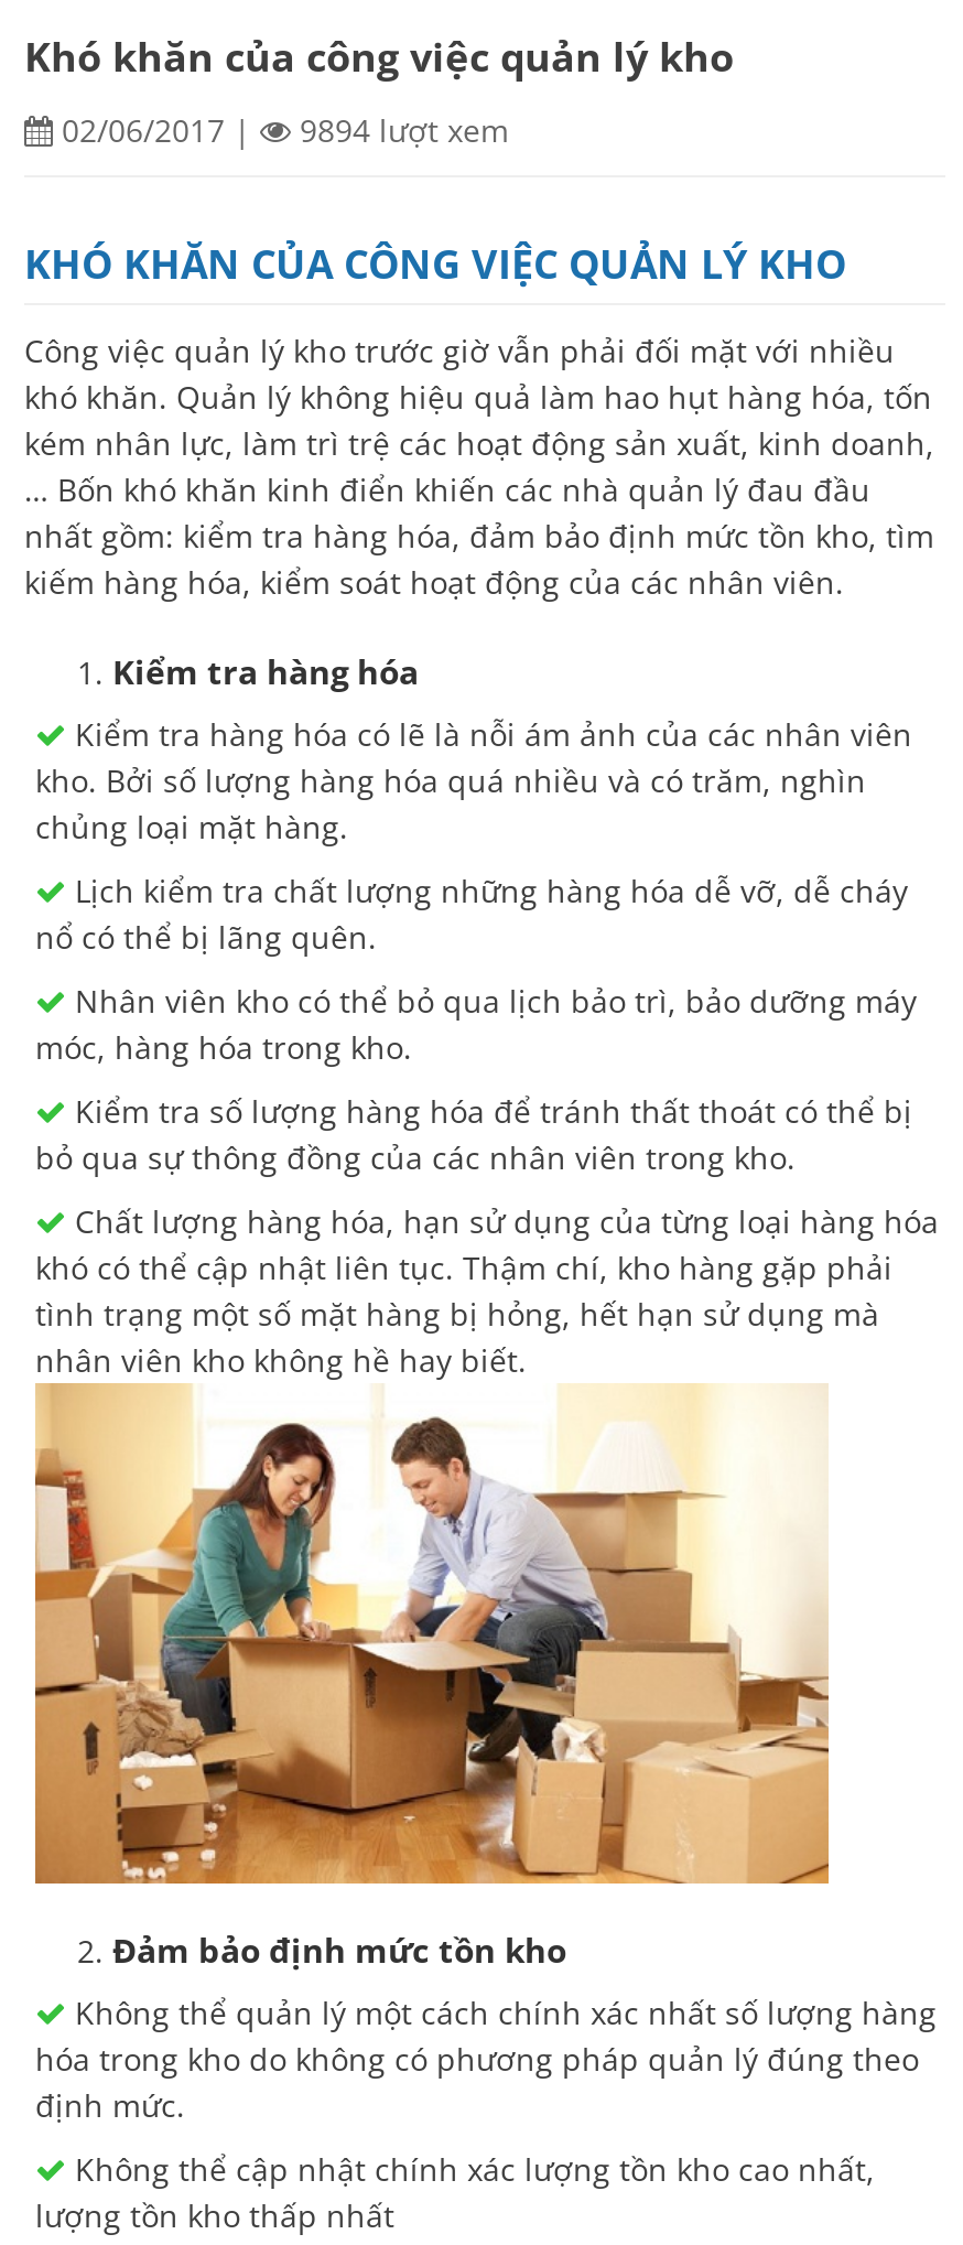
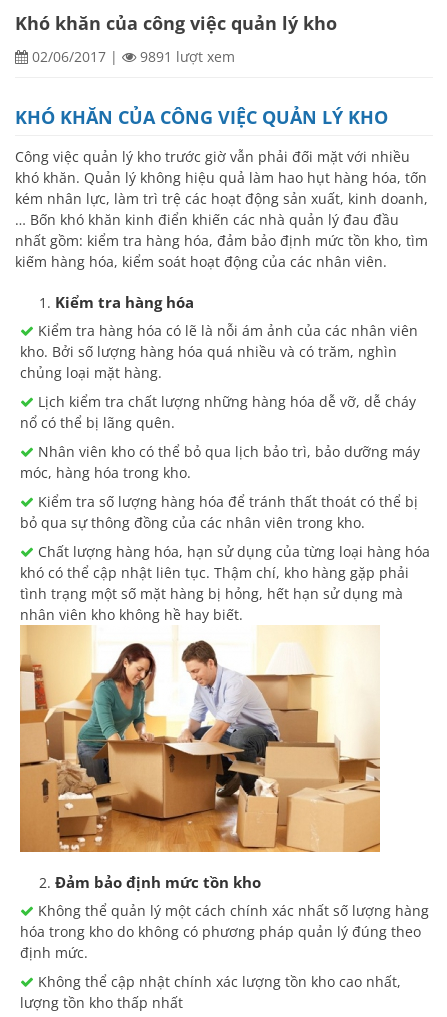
- 9894 lượt xem
+ 9891 lượt xem
